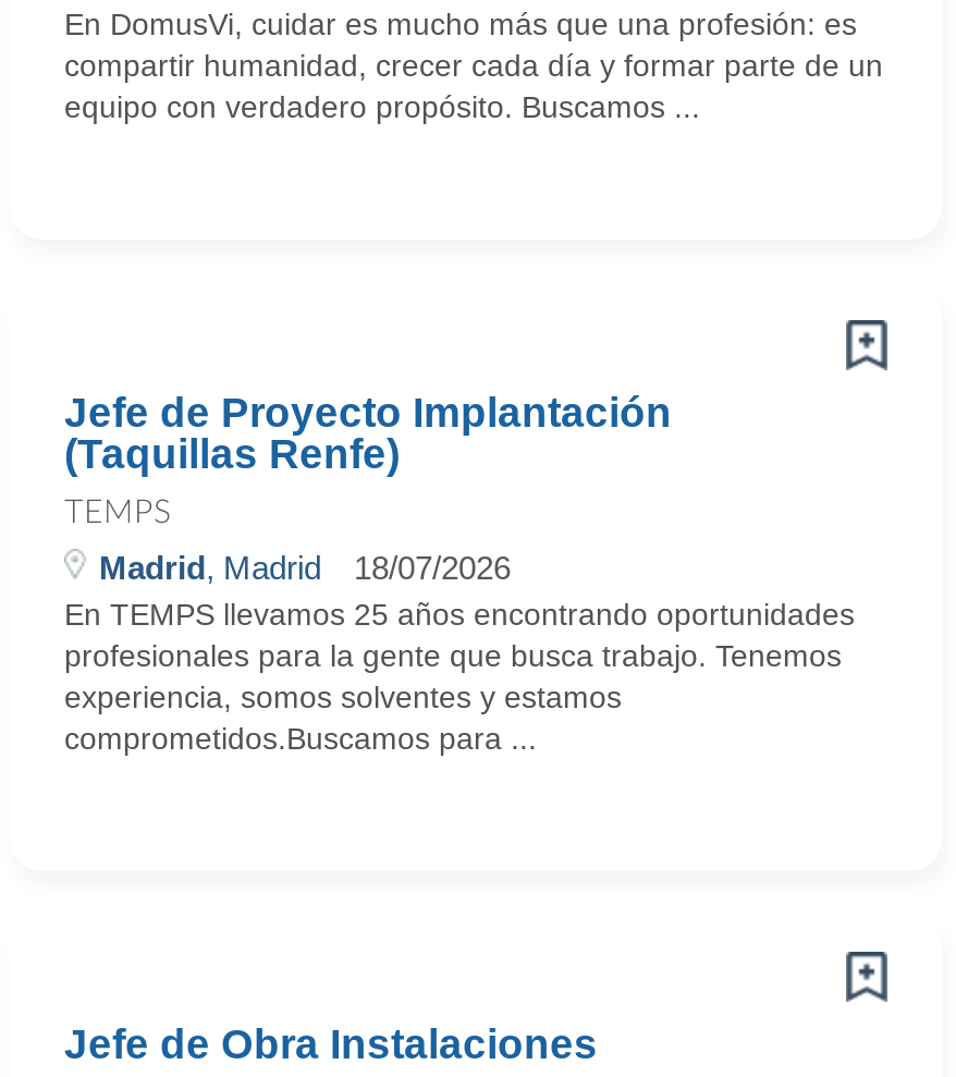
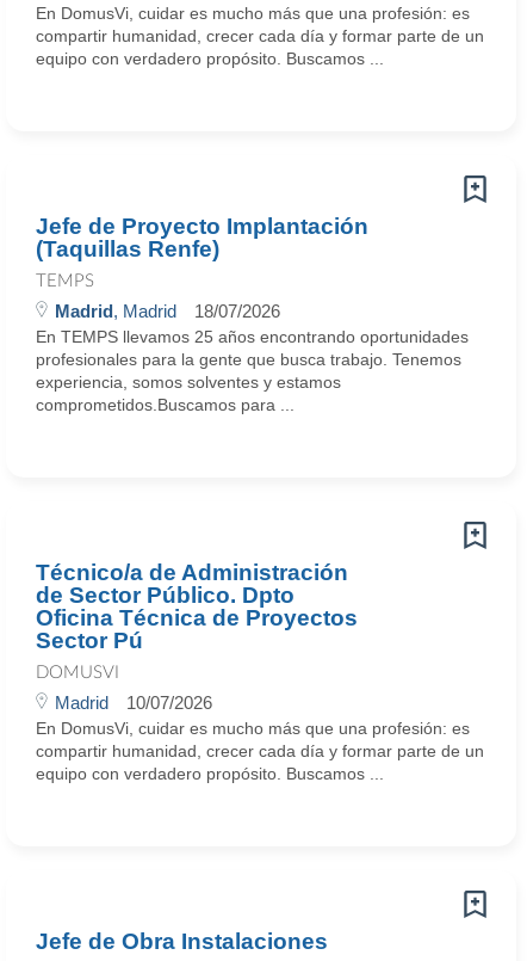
+ Técnico/a de Administración
+ de Sector Público. Dpto
+ Oficina Técnica de Proyectos
+ Sector Pú
+ DOMUSVI
+ Madrid
+ 10/07/2026
+ En DomusVi, cuidar es mucho más que una profesión: es
+ compartir humanidad, crecer cada día y formar parte de un
+ equipo con verdadero propósito. Buscamos ...
